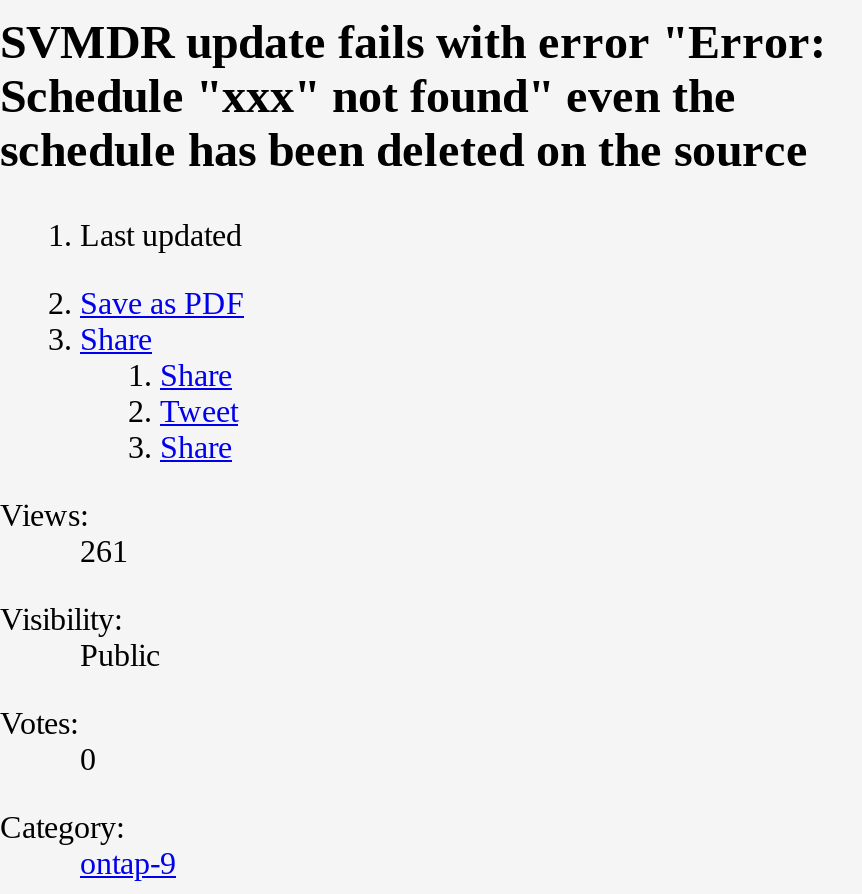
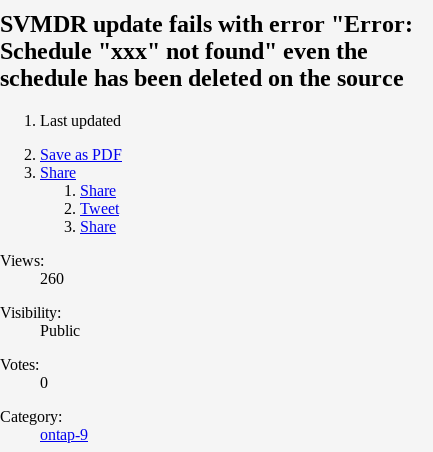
- 261
+ 260
